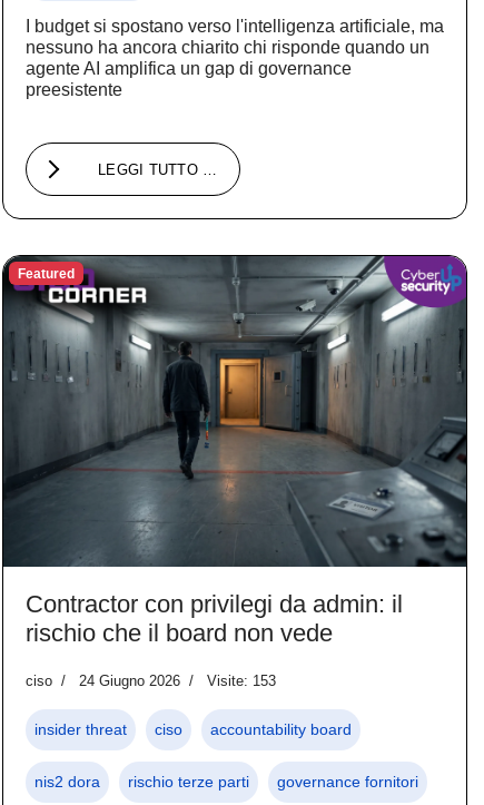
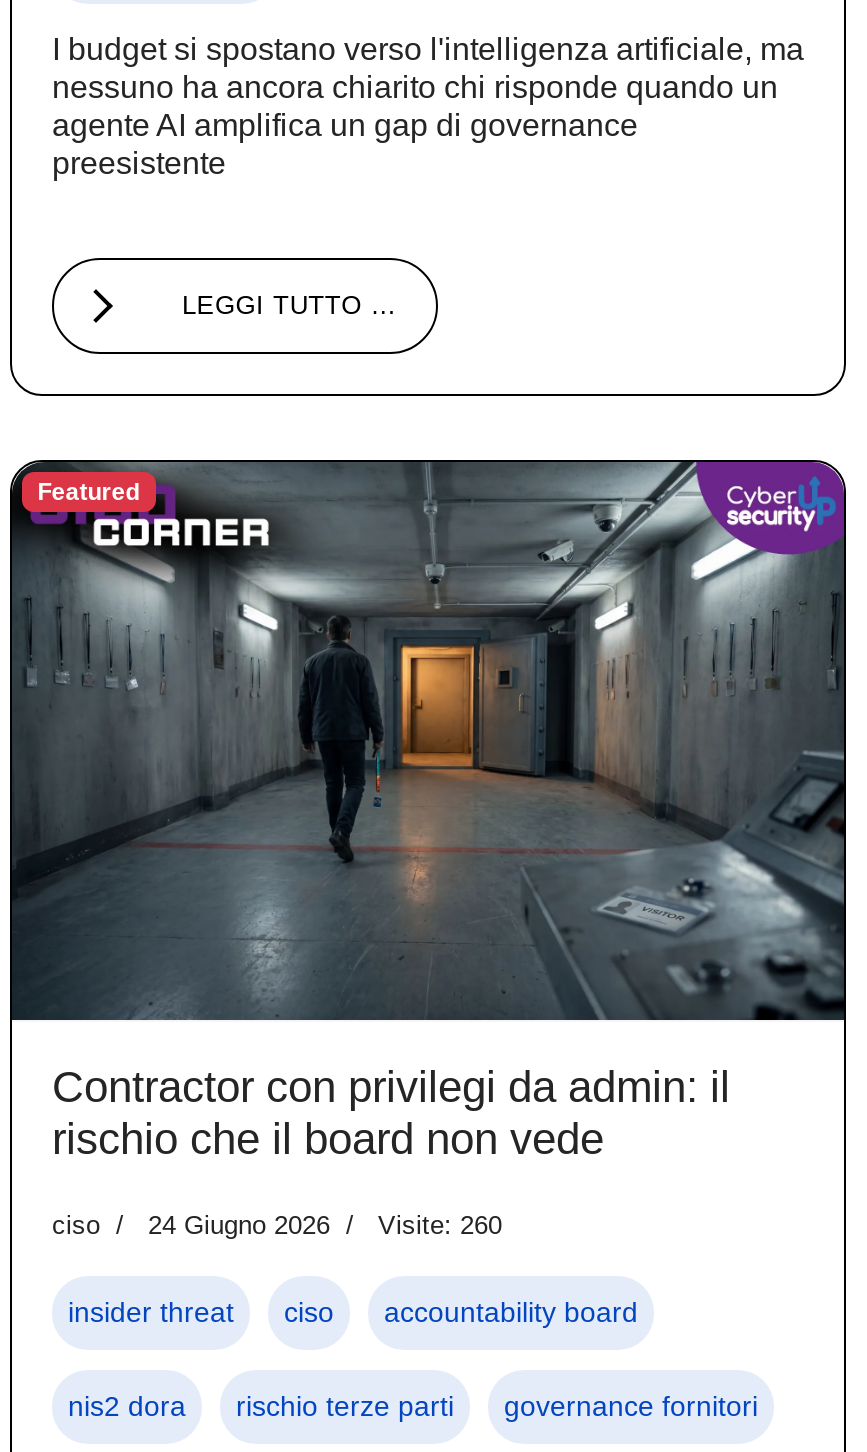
- ciso 24 Giugno 2026 Visite: 153
+ ciso 24 Giugno 2026 Visite: 260
